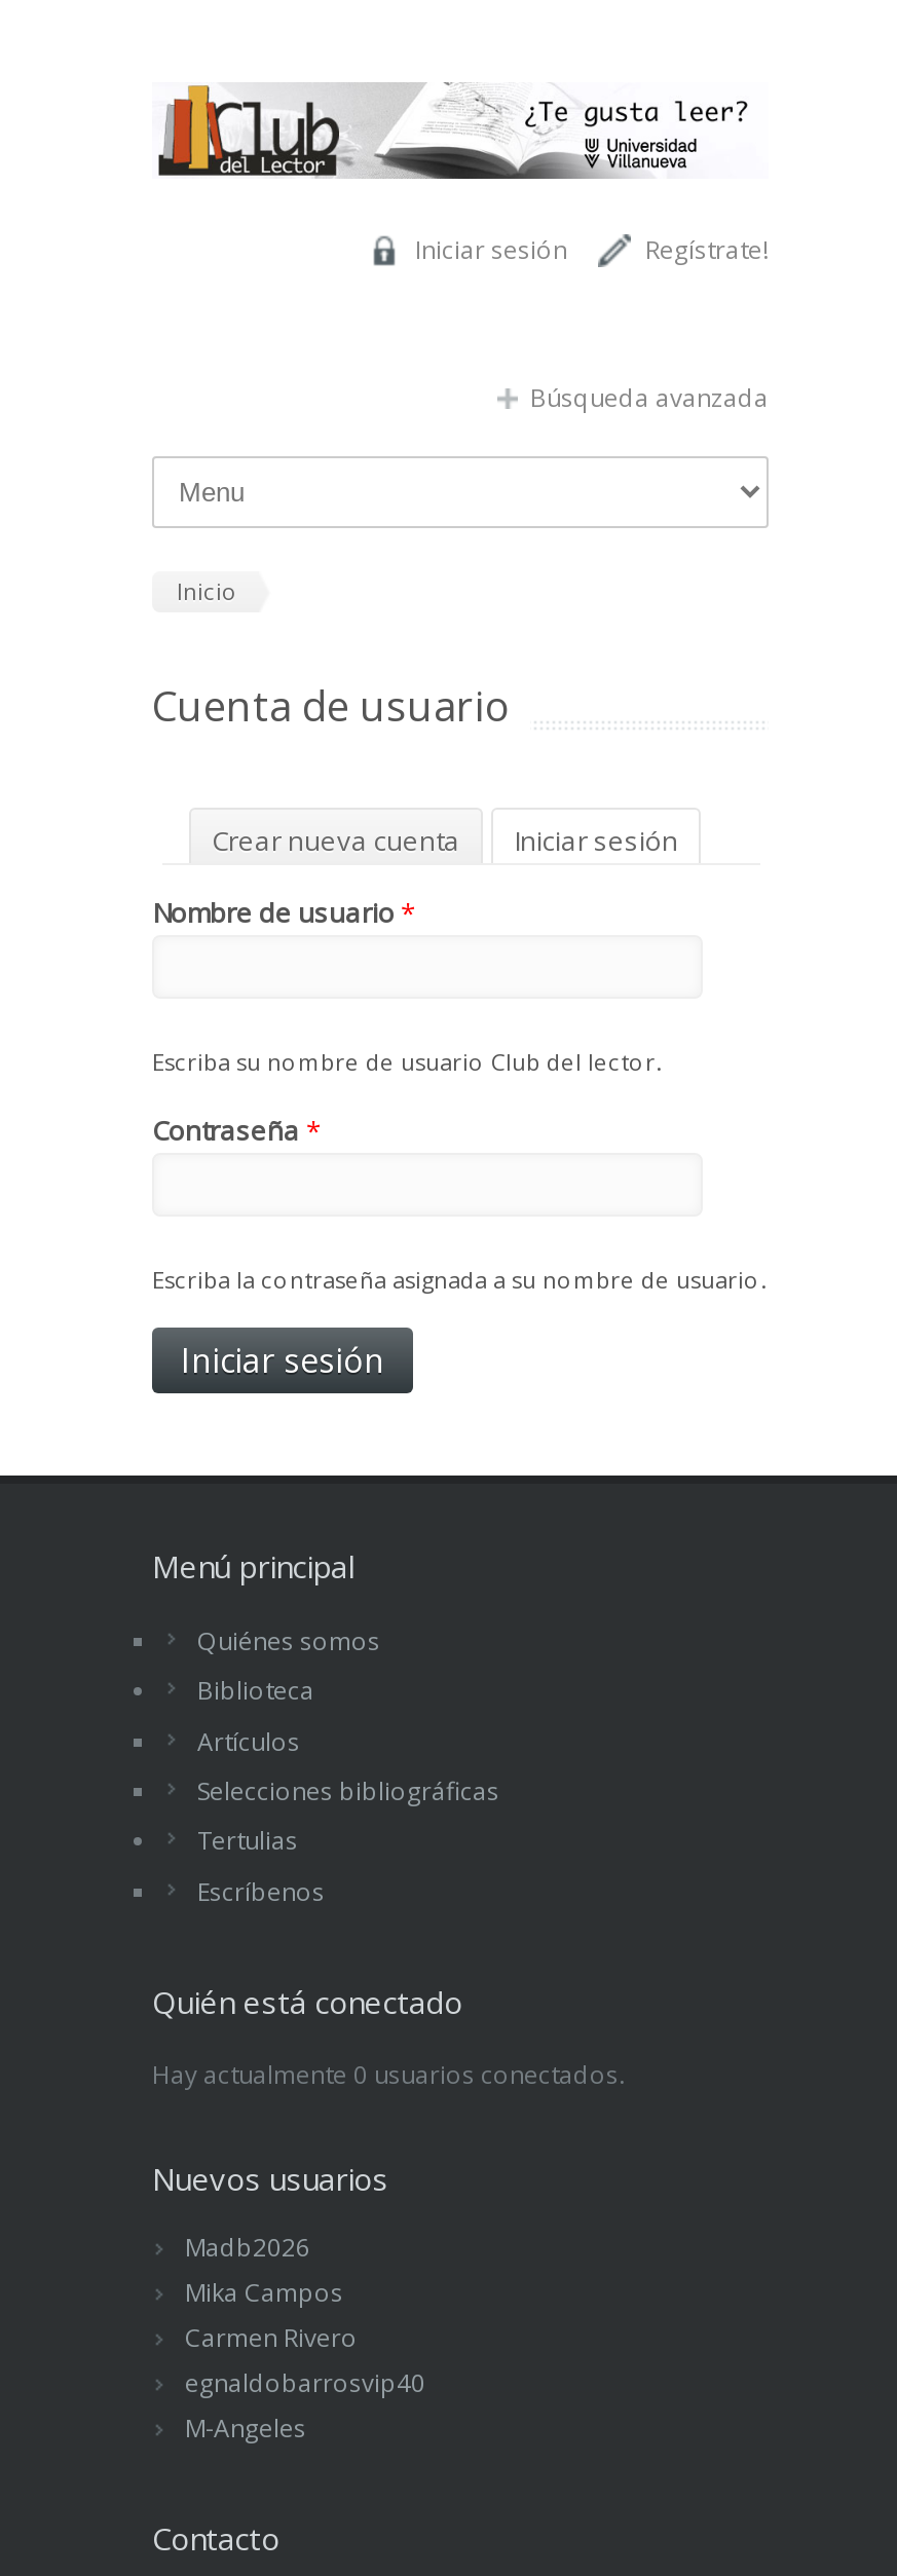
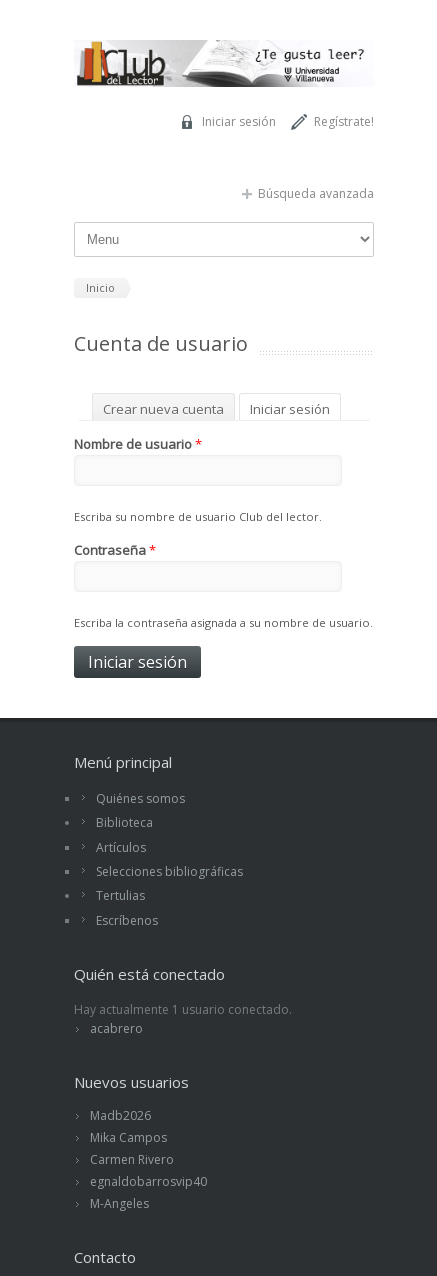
- Hay actualmente 0 usuarios conectados.
+ Hay actualmente 1 usuario conectado.
+ acabrero
